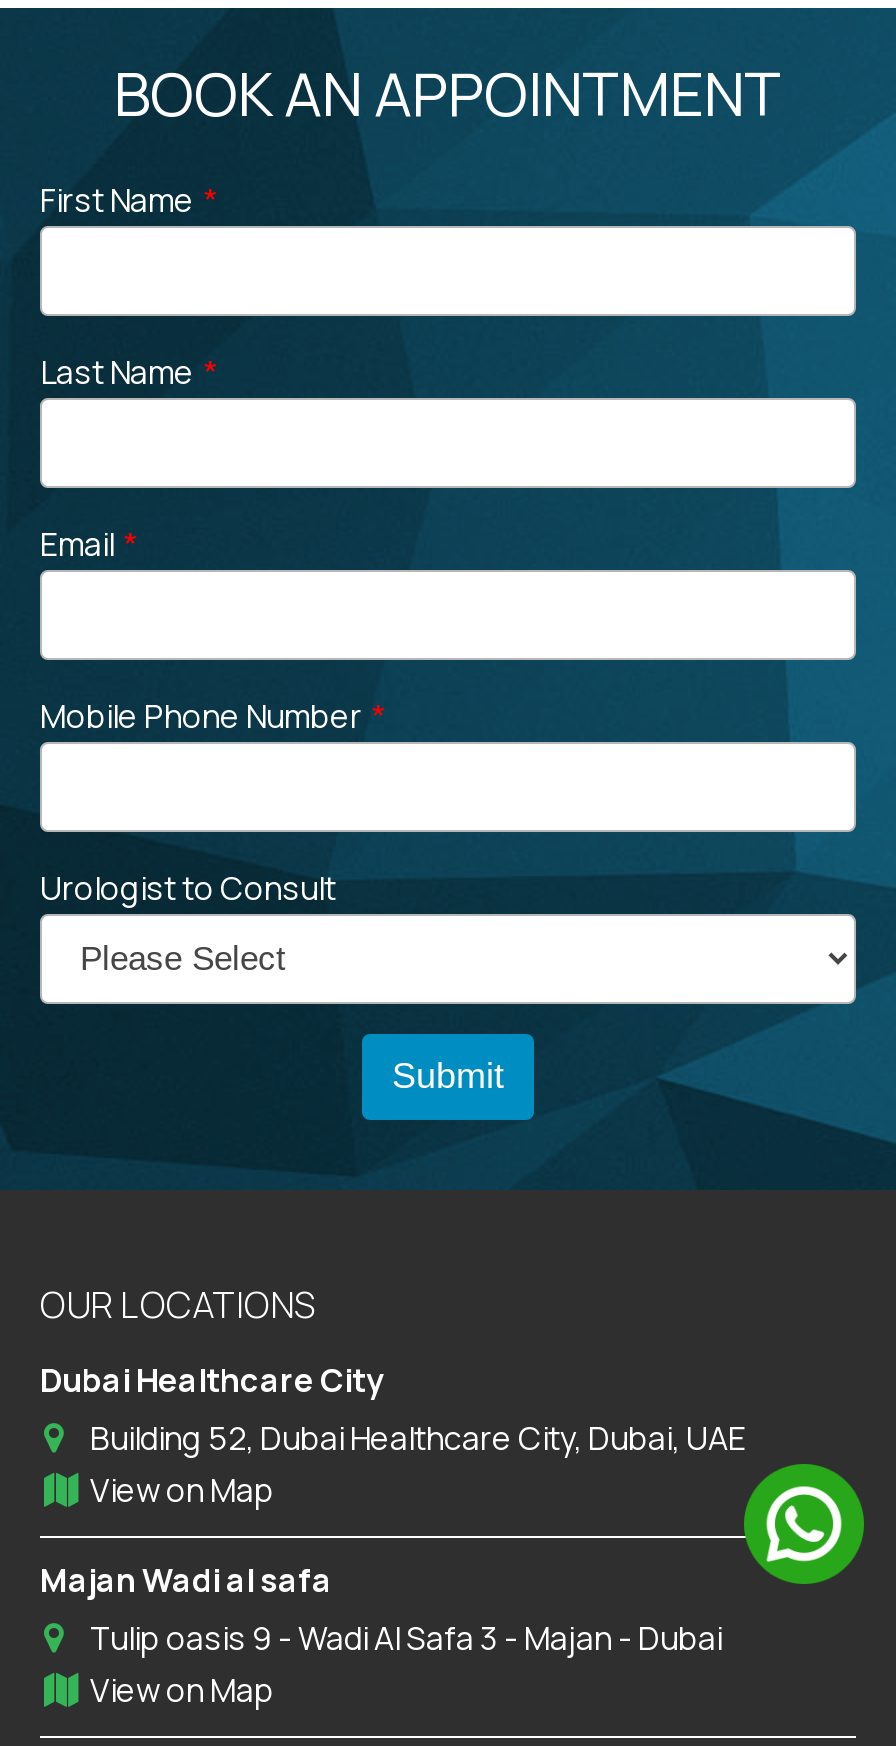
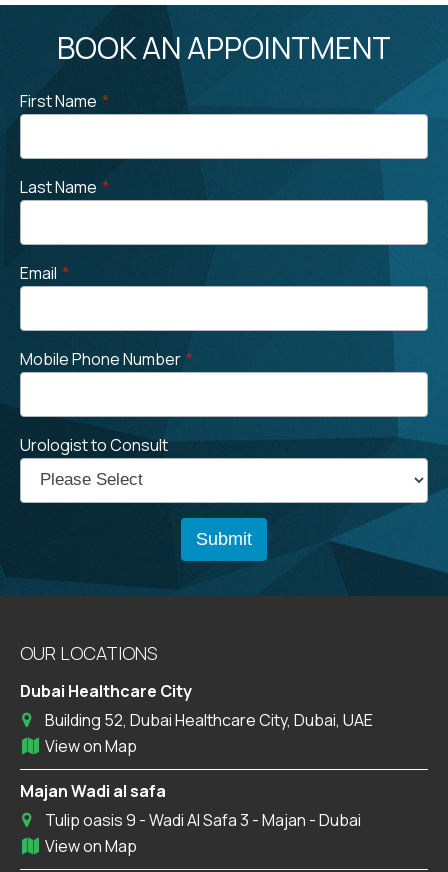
- [image]
